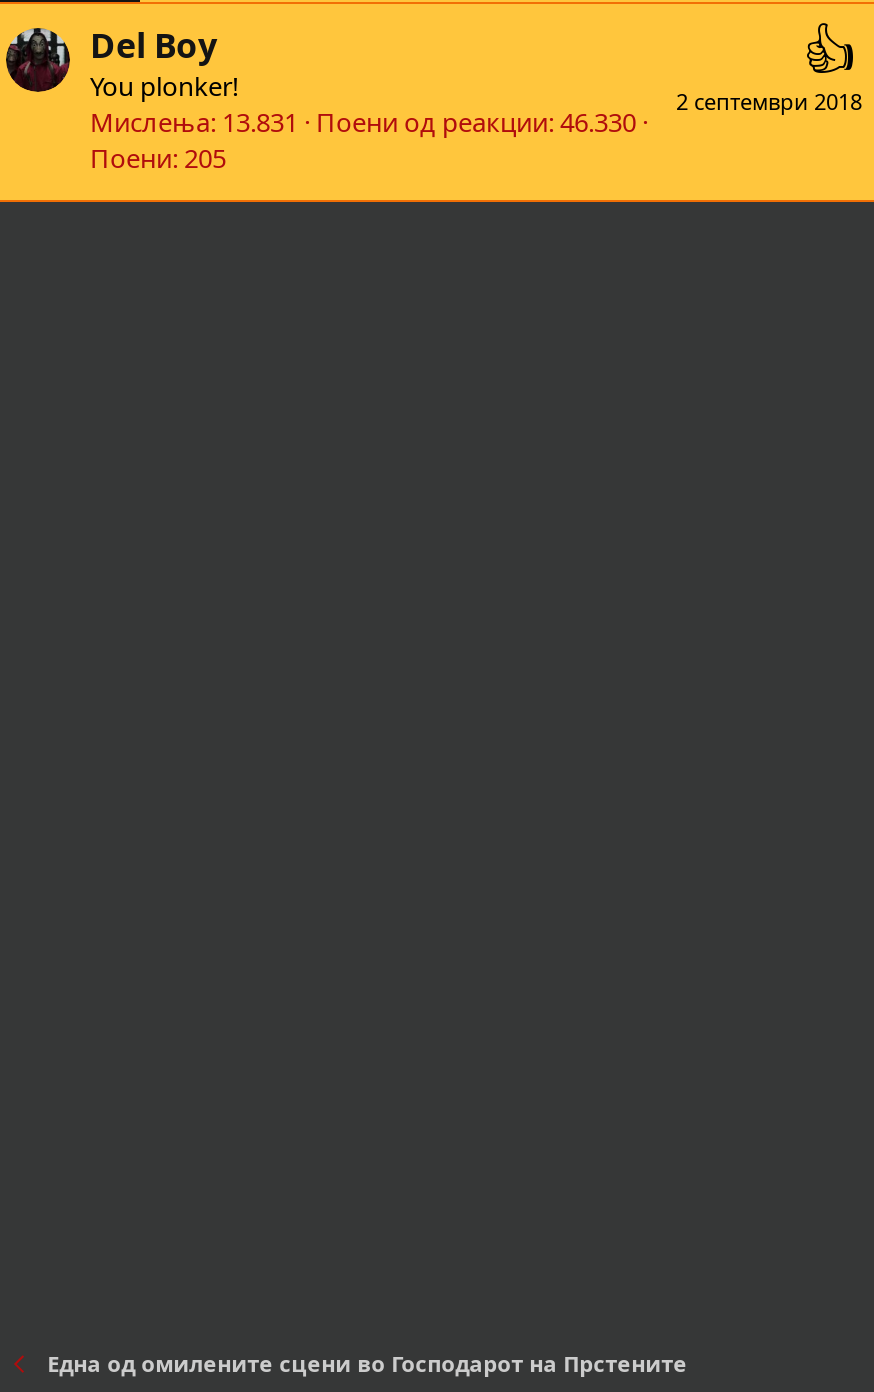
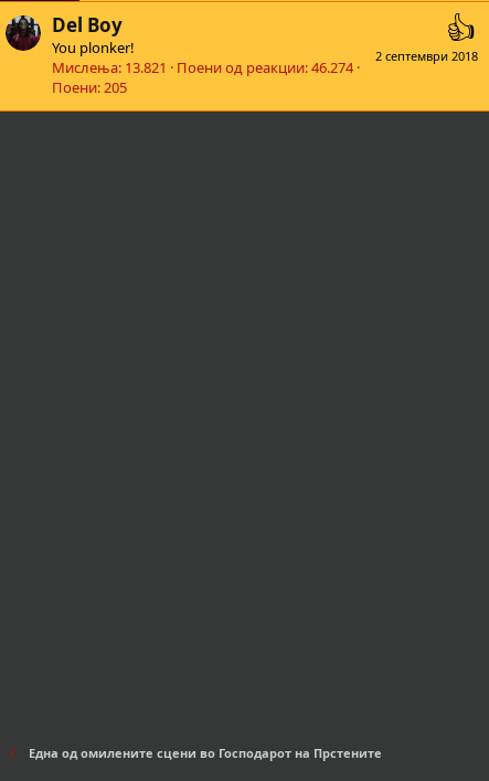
- Мислења 13.831 Поени од реакции 46.330
+ Мислења 13.821 Поени од реакции 46.274
